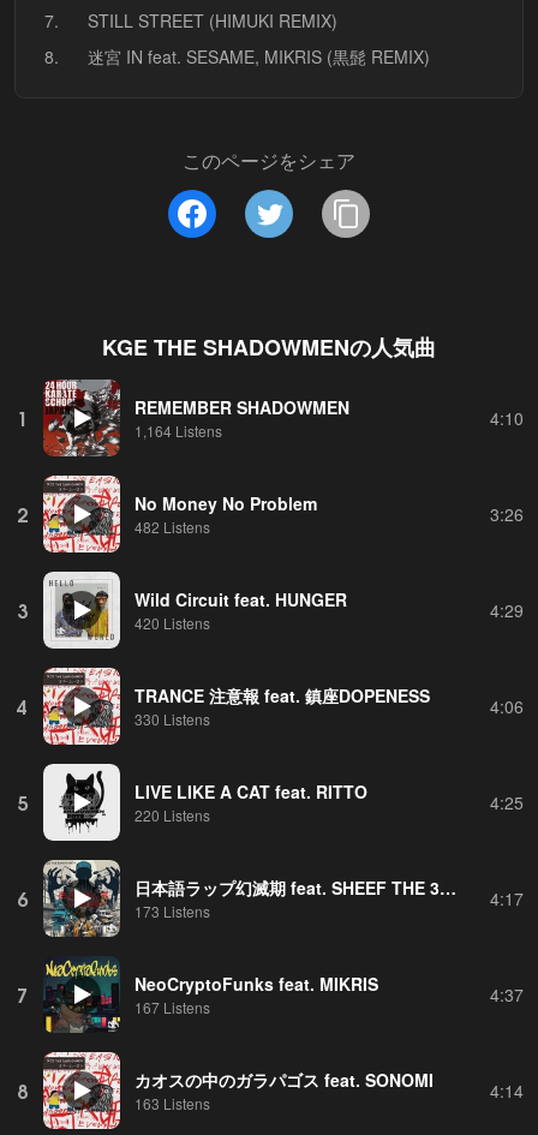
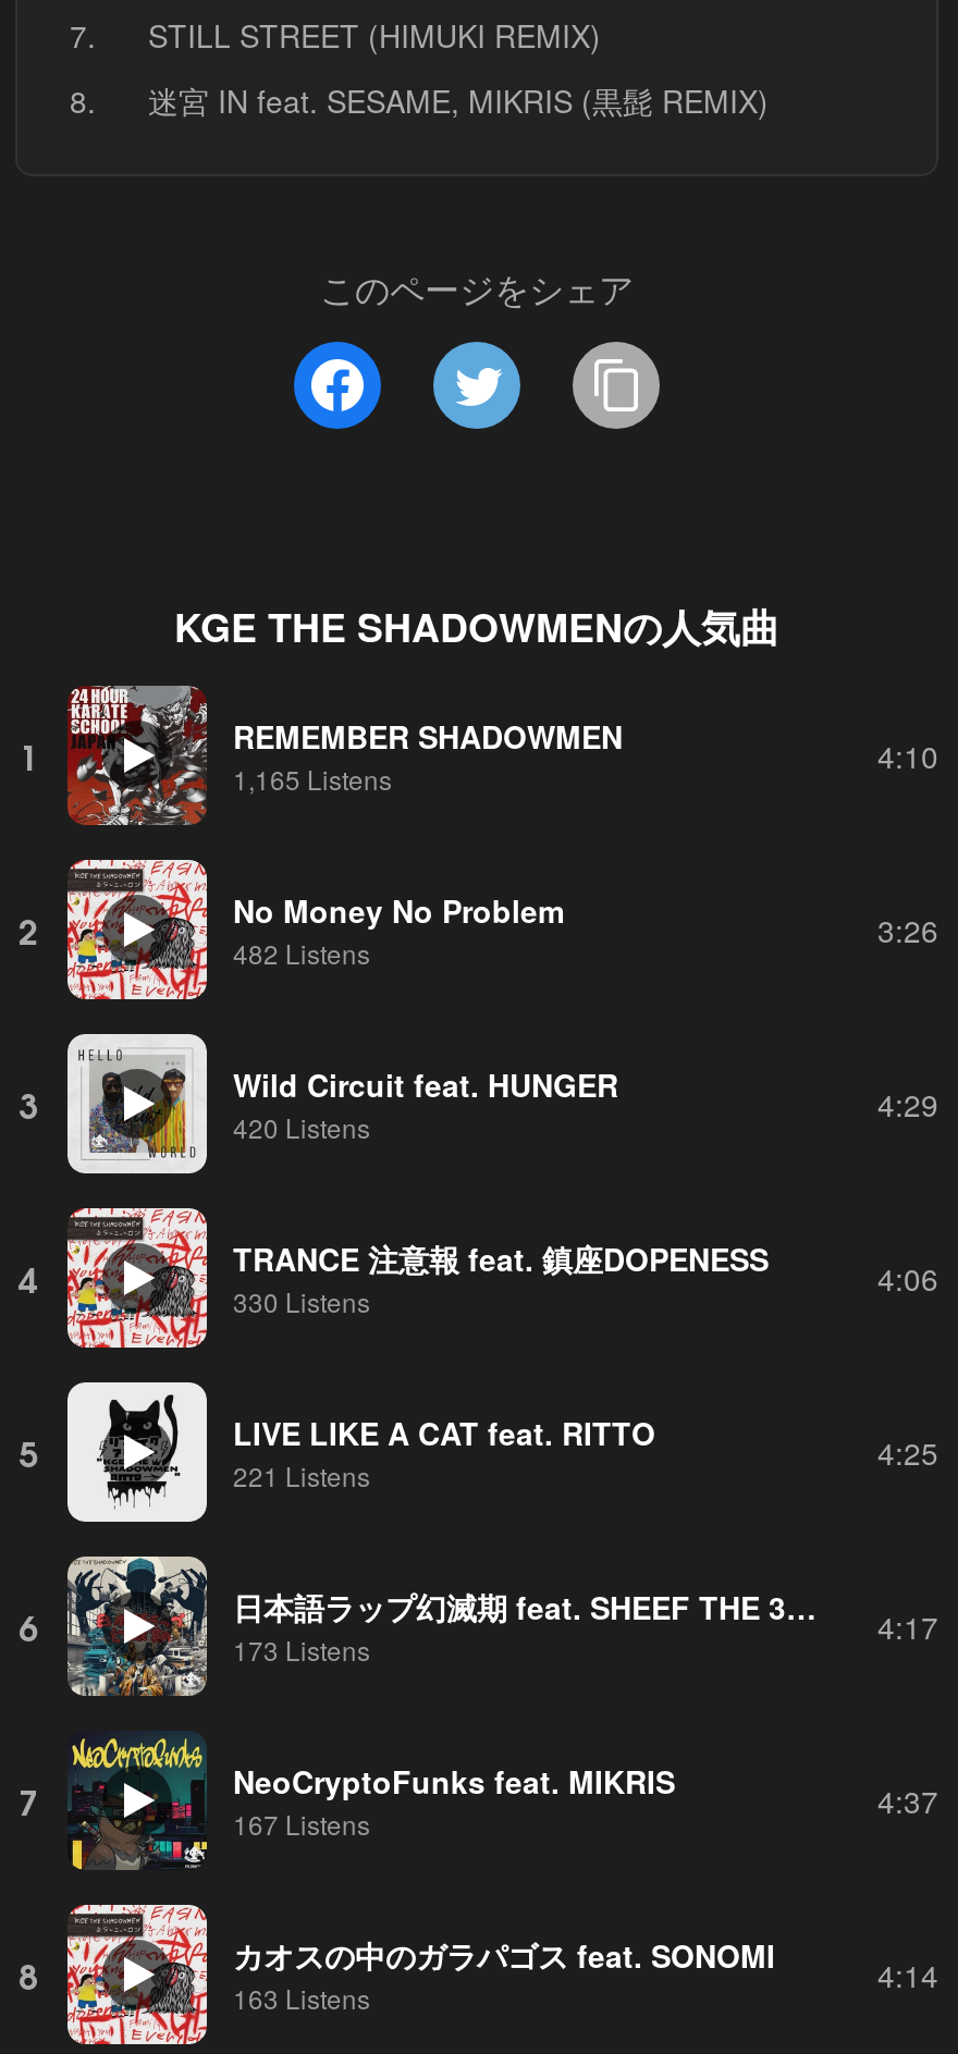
- 1,164 Listens
+ 1,165 Listens

- 220 Listens
+ 221 Listens
